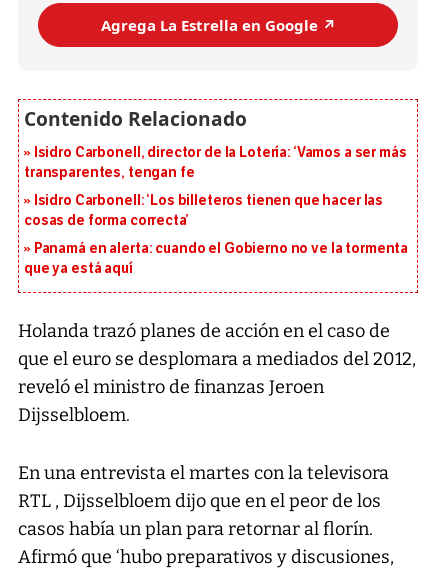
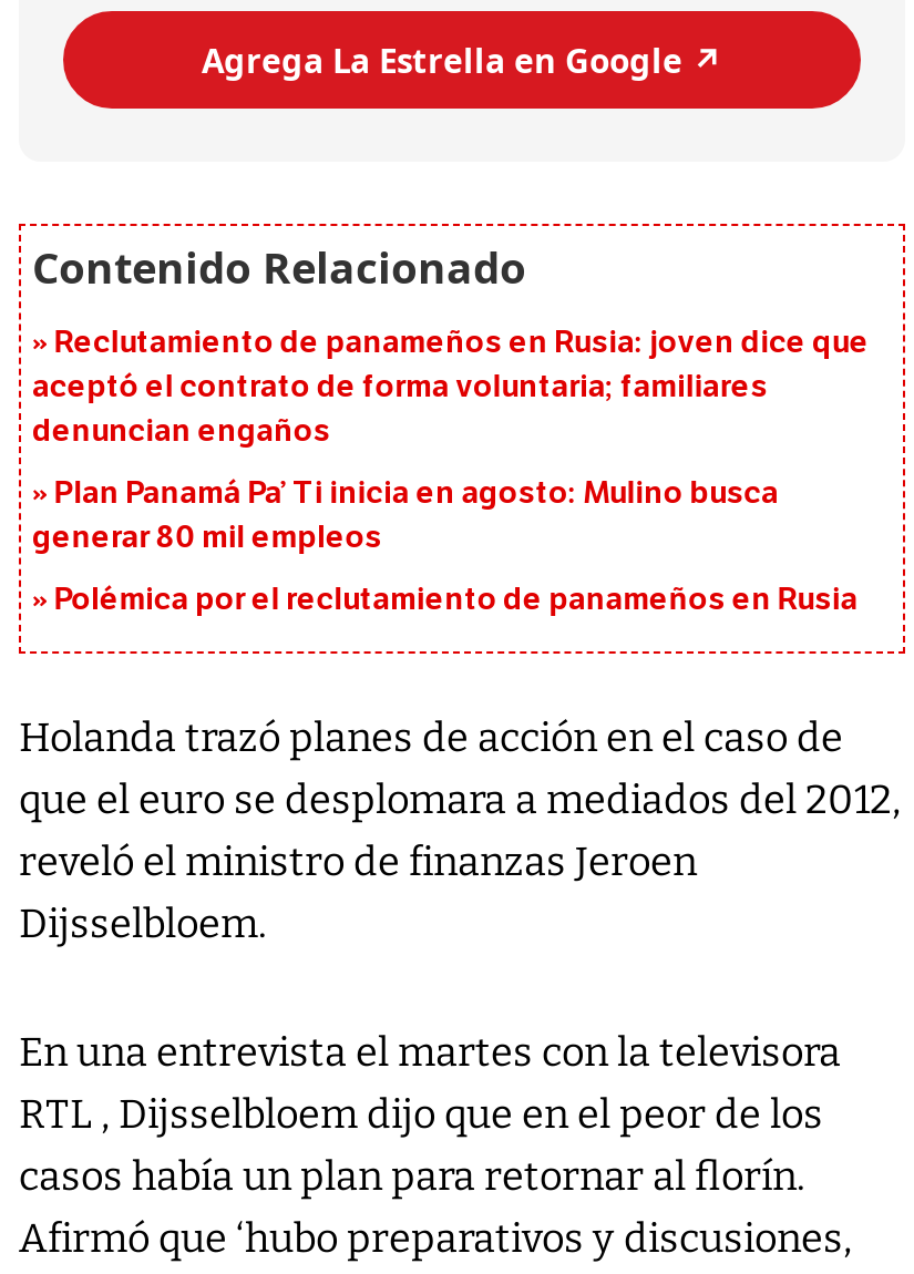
- Isidro Carbonell, director de la Lotería: ‘Vamos a ser más
- transparentes, tengan fe
+ Reclutamiento de panameños en Rusia: joven dice que
+ aceptó el contrato de forma voluntaria; familiares
+ denuncian engaños

- Isidro Carbonell: ‘Los billeteros tienen que hacer las
- cosas de forma correcta’
+ Plan Panamá Pa’ Ti inicia en agosto: Mulino busca
+ generar 80 mil empleos

- Panamá en alerta: cuando el Gobierno no ve la tormenta
- que ya está aquí
+ Polémica por el reclutamiento de panameños en Rusia
